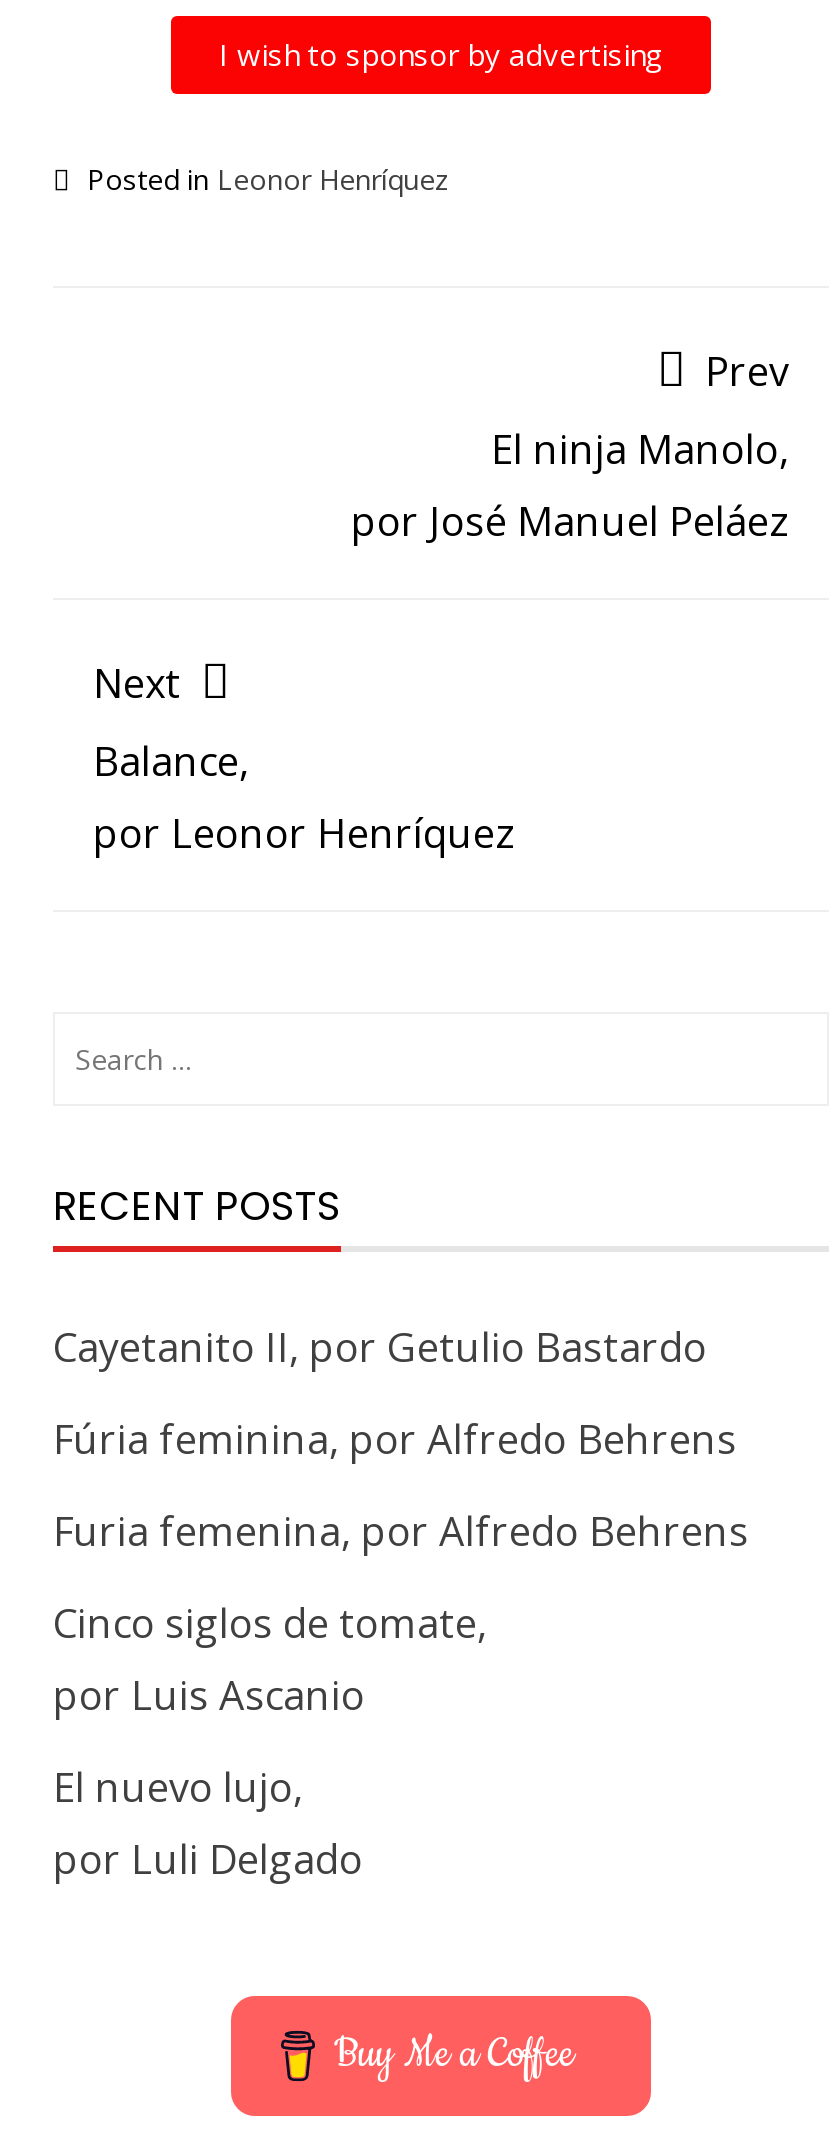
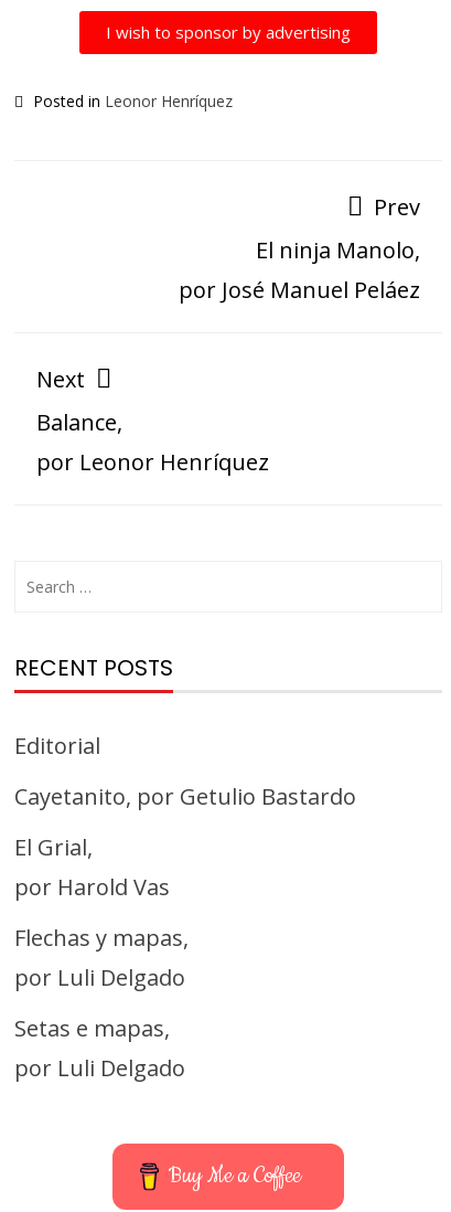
- Cayetanito II, por Getulio Bastardo
+ Editorial

- Fúria feminina, por Alfredo Behrens
+ Cayetanito, por Getulio Bastardo

- Furia femenina, por Alfredo Behrens
+ El Grial,
+ por Harold Vas

- Cinco siglos de tomate,
- por Luis Ascanio
+ Flechas y mapas,
+ por Luli Delgado

- El nuevo lujo,
+ Setas e mapas,
